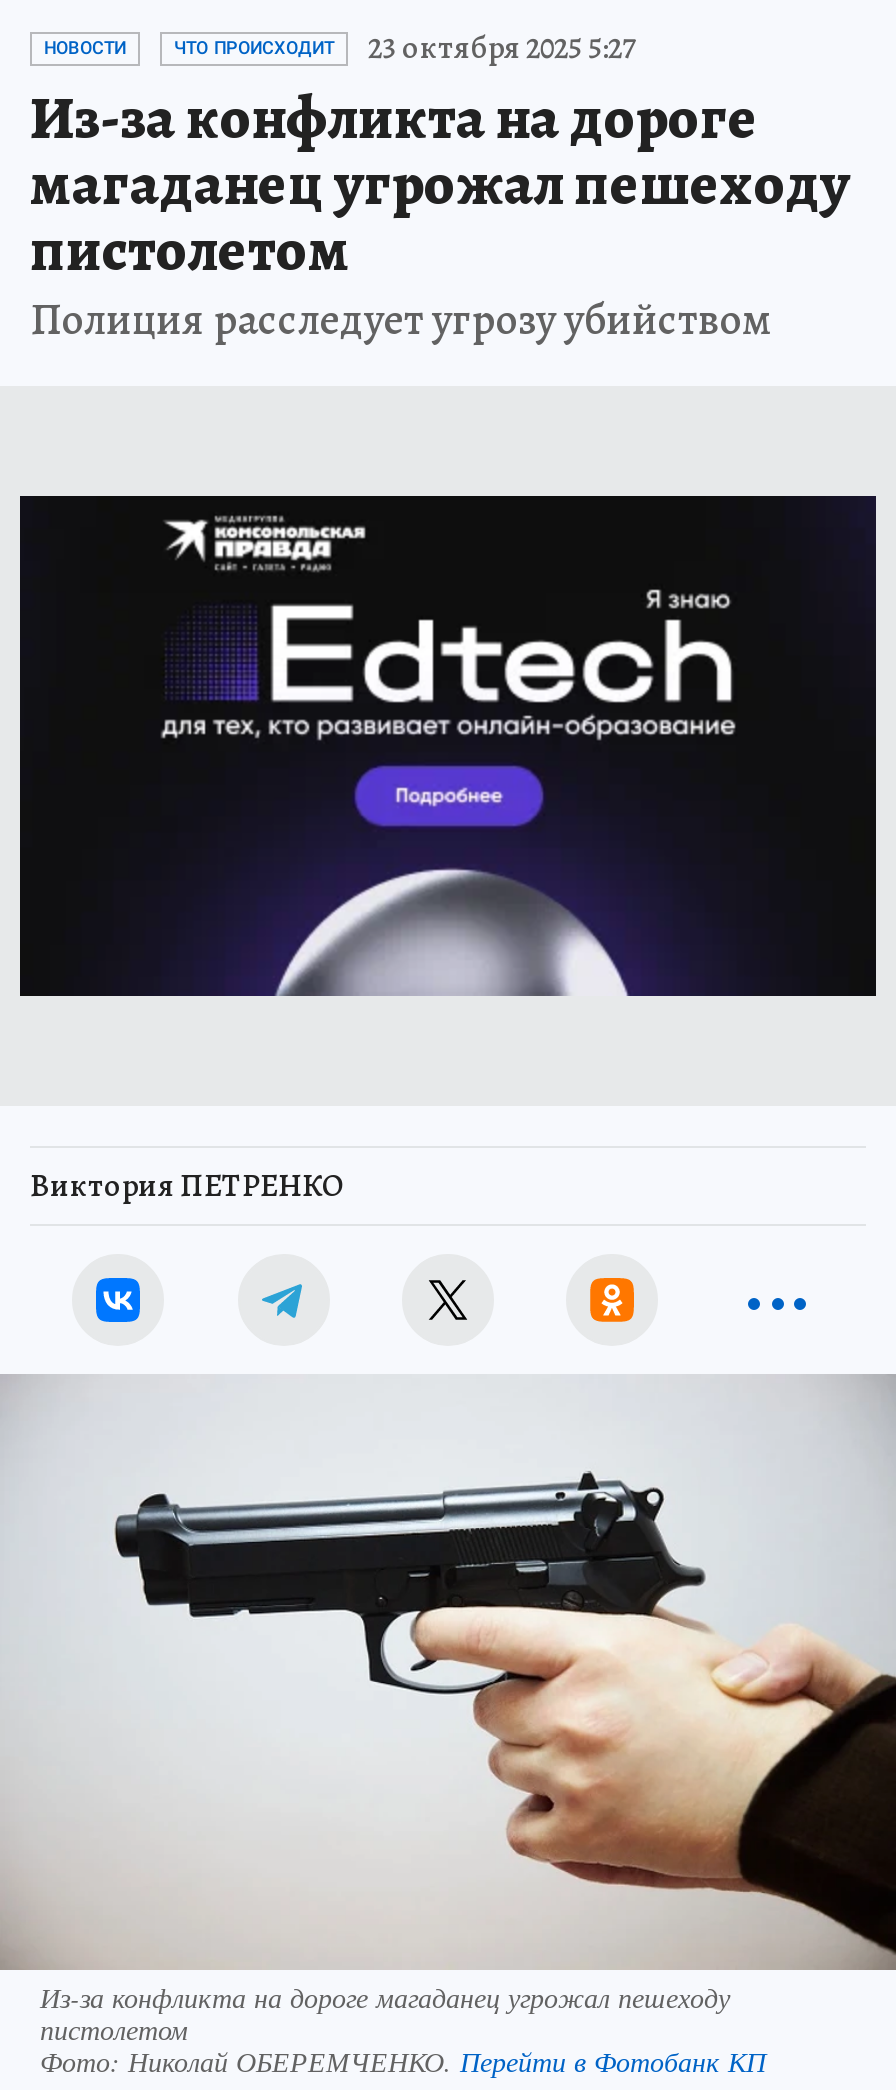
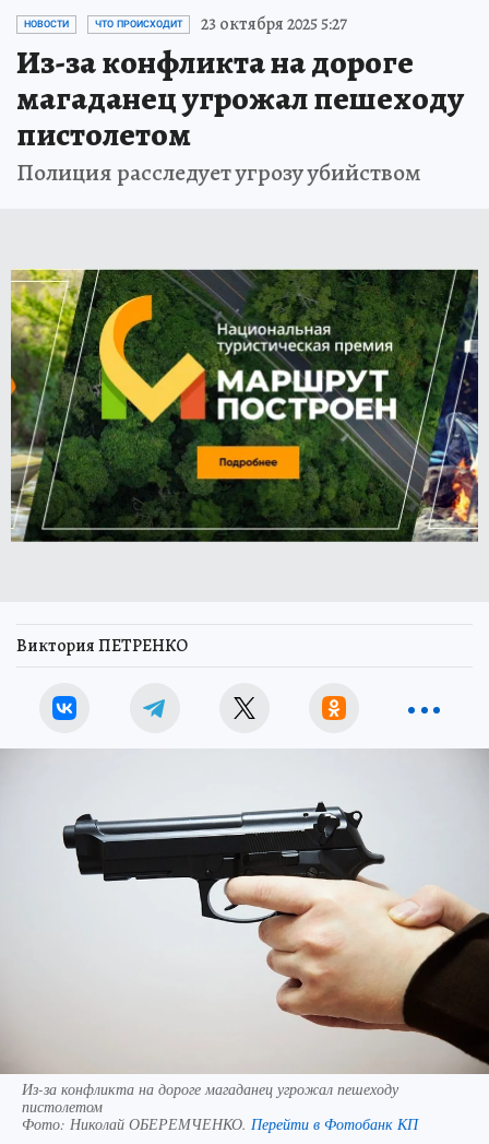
- [image]
+ [image]
